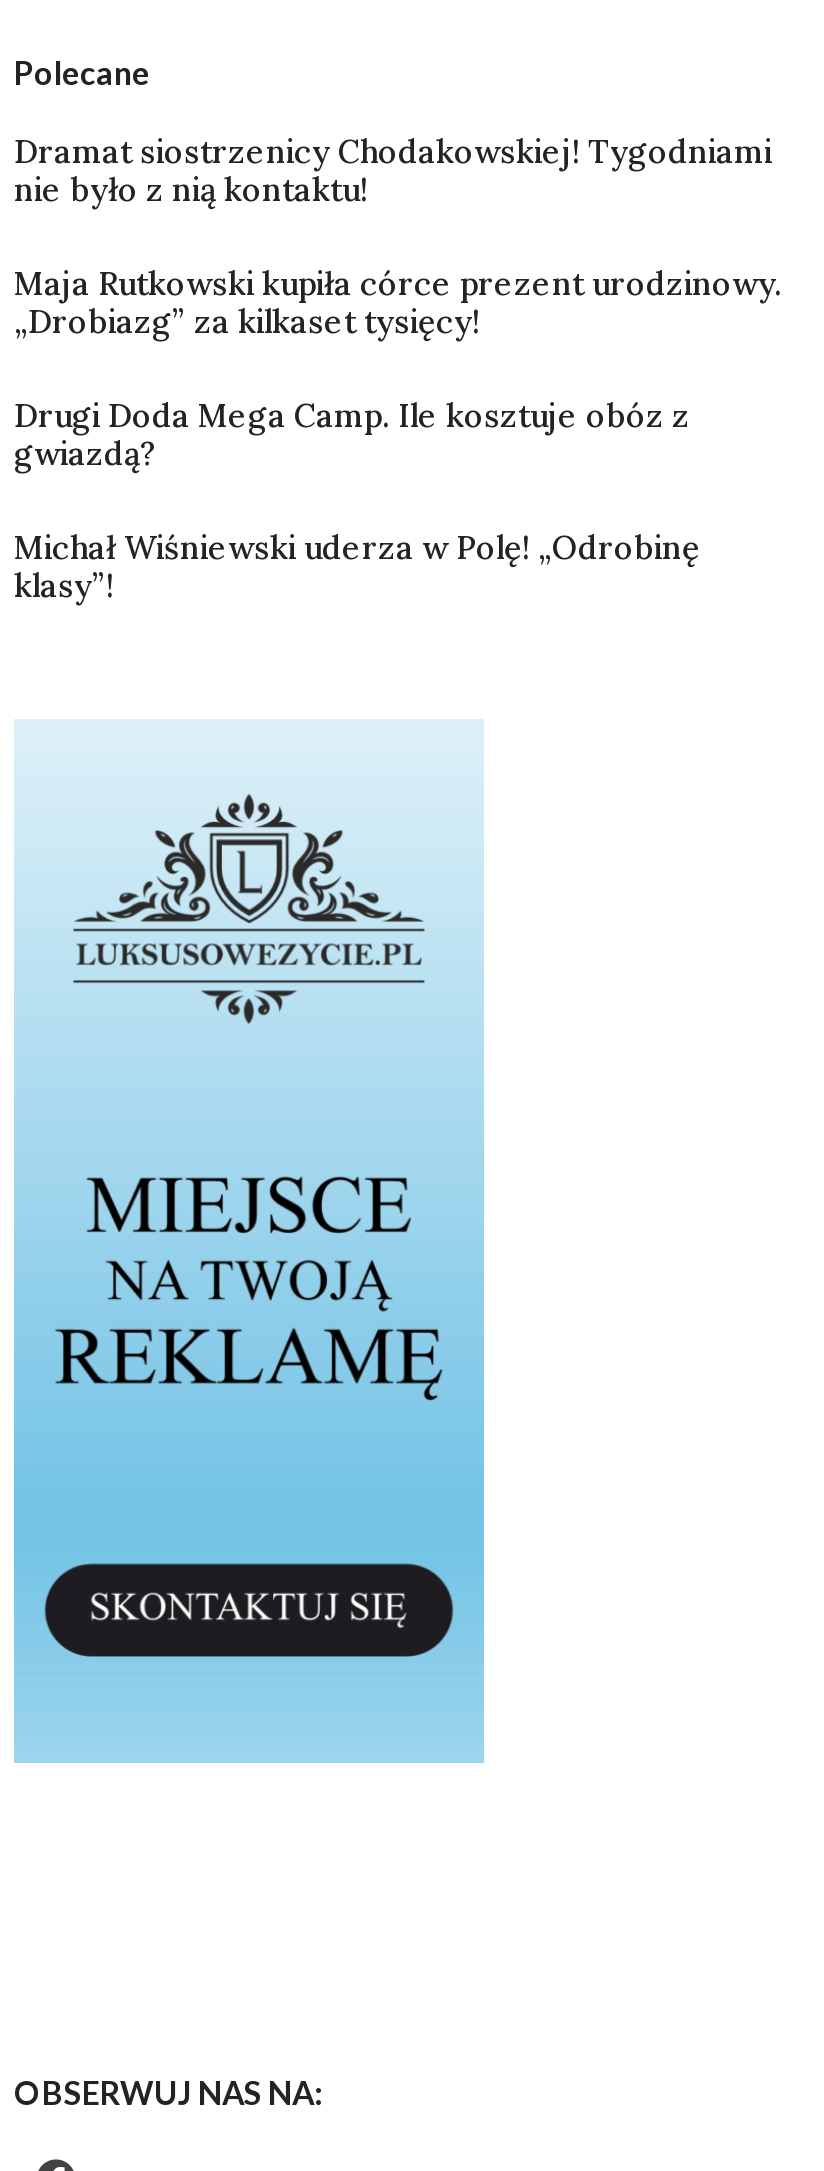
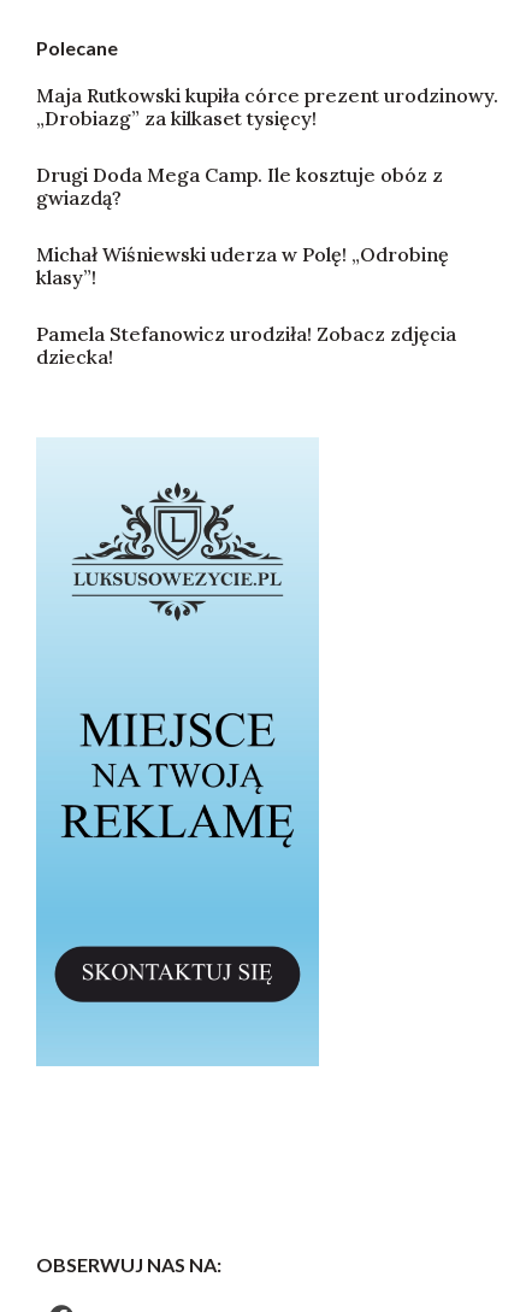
- Dramat siostrzenicy Chodakowskiej! Tygodniami
- nie było z nią kontaktu!

moved up: Maja Rutkowski kupiła córce prezent urodzinowy. | „Drobiazg” za kilkaset tysięcy! | Drugi Doda Mega Camp. Ile kosztuje obóz z | gwiazdą? | Michał Wiśniewski uderza w Polę! „Odrobinę | klasy”!

+ Pamela Stefanowicz urodziła! Zobacz zdjęcia
+ dziecka!
